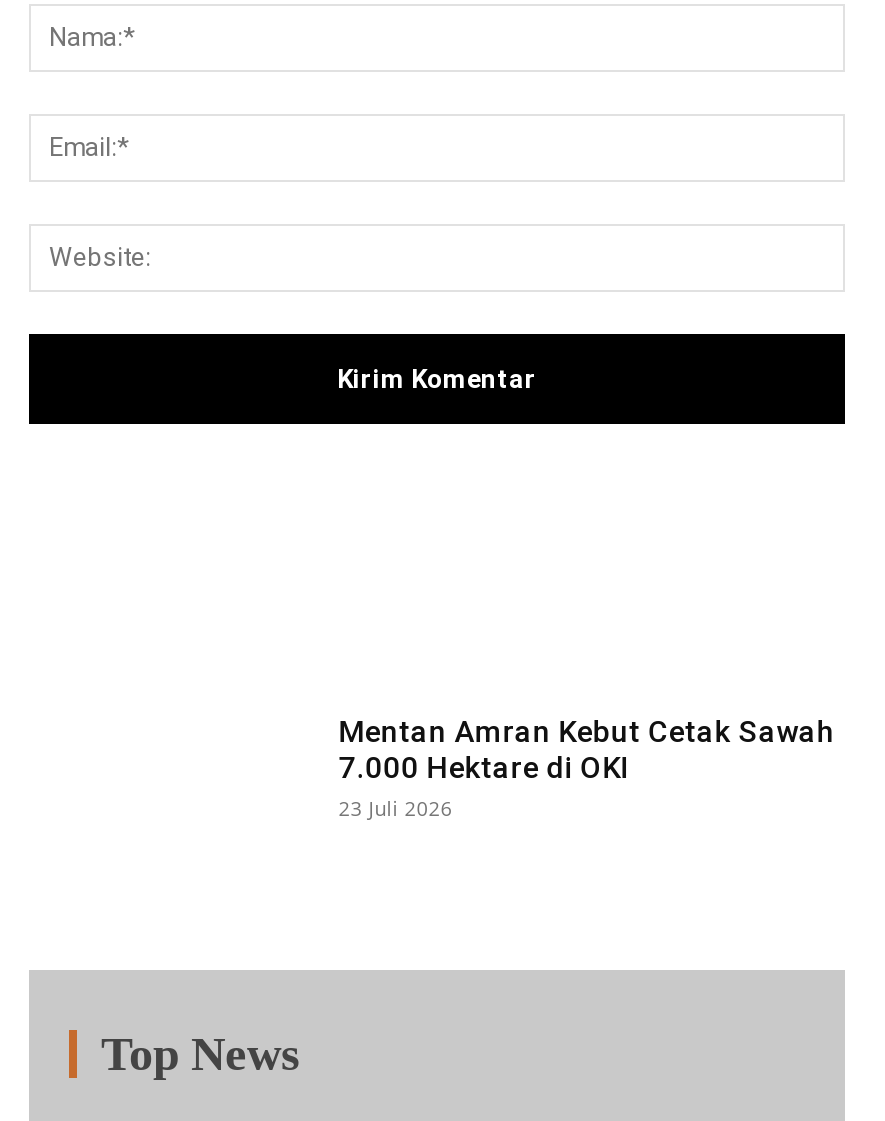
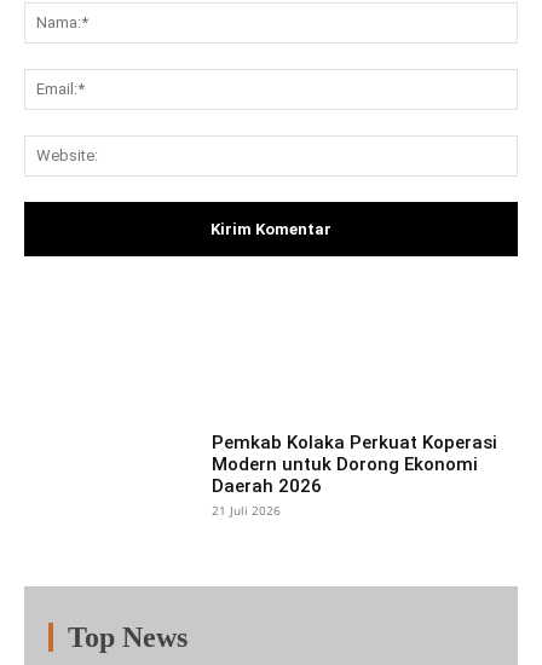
- Mentan Amran Kebut Cetak Sawah
- 7.000 Hektare di OKI
- 23 Juli 2026
+ Pemkab Kolaka Perkuat Koperasi
+ Modern untuk Dorong Ekonomi
+ Daerah 2026
+ 21 Juli 2026
